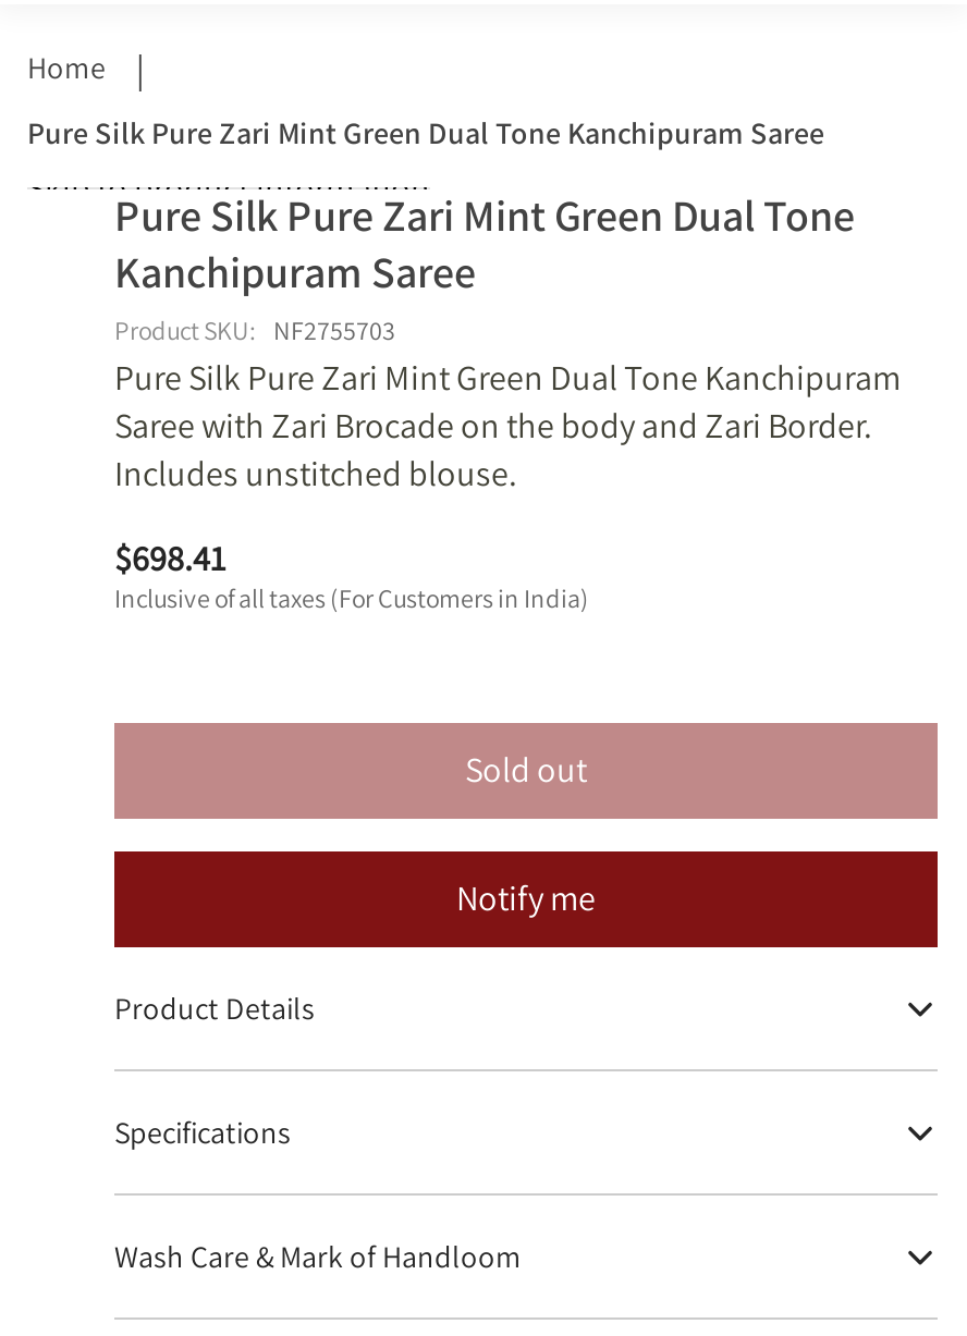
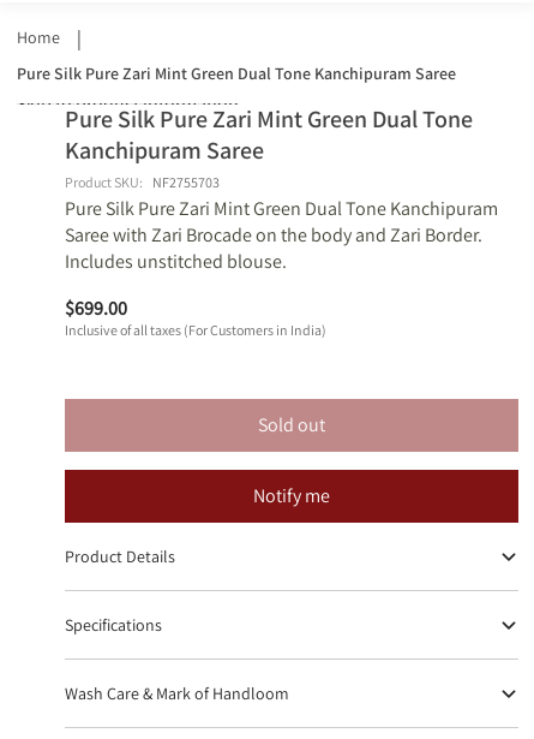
- $698.41
+ $699.00
